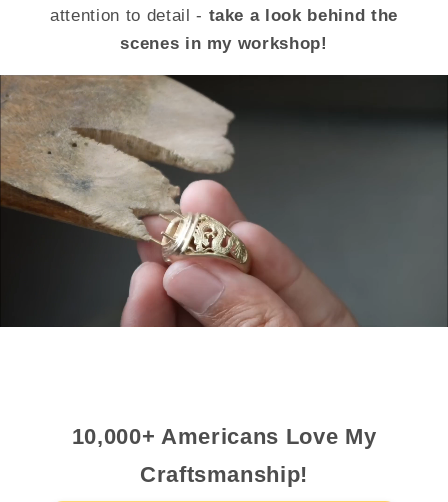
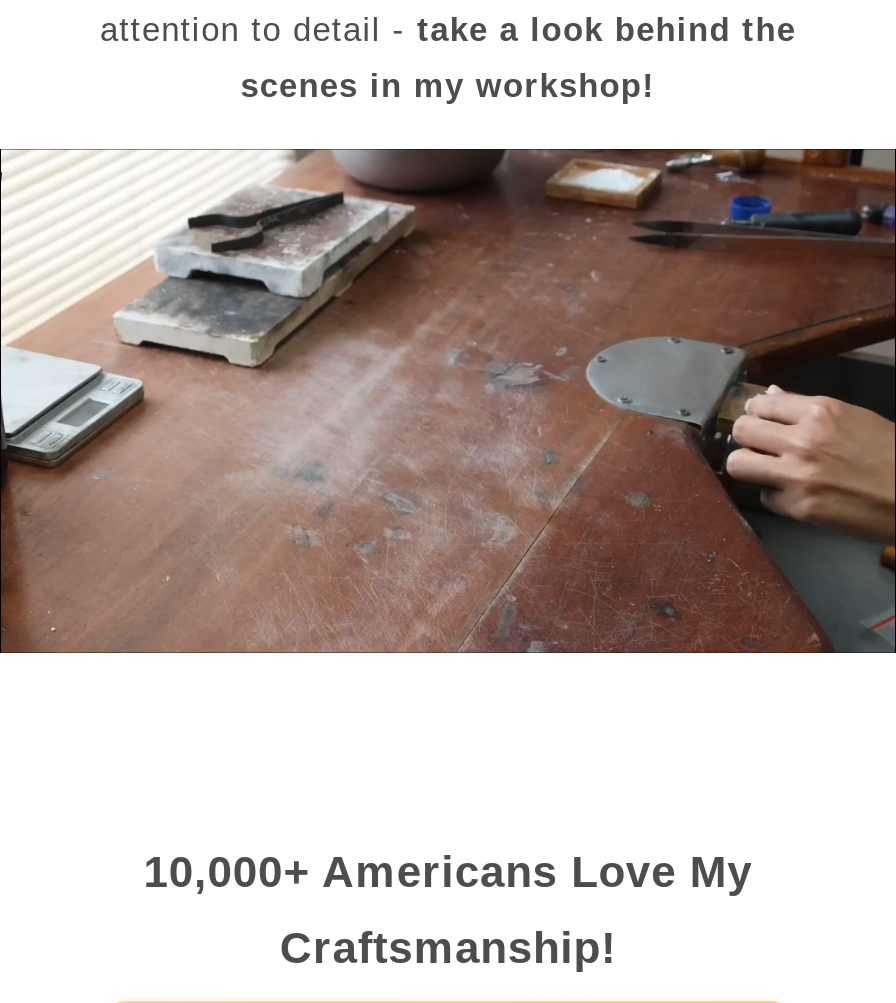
- [image]
+ [image]
